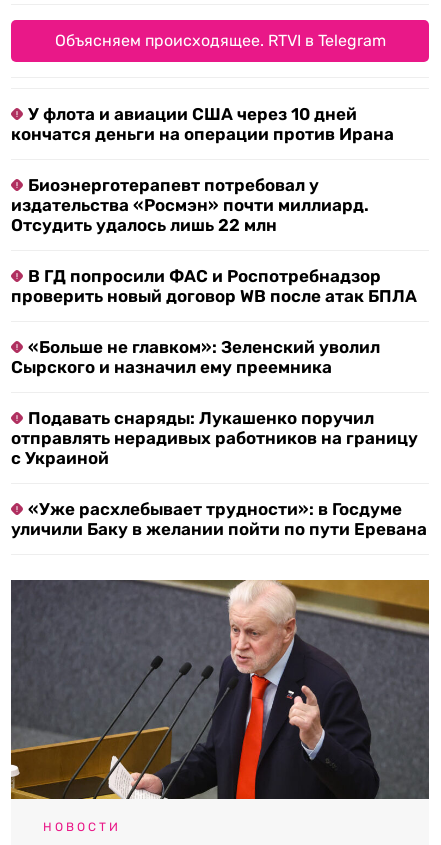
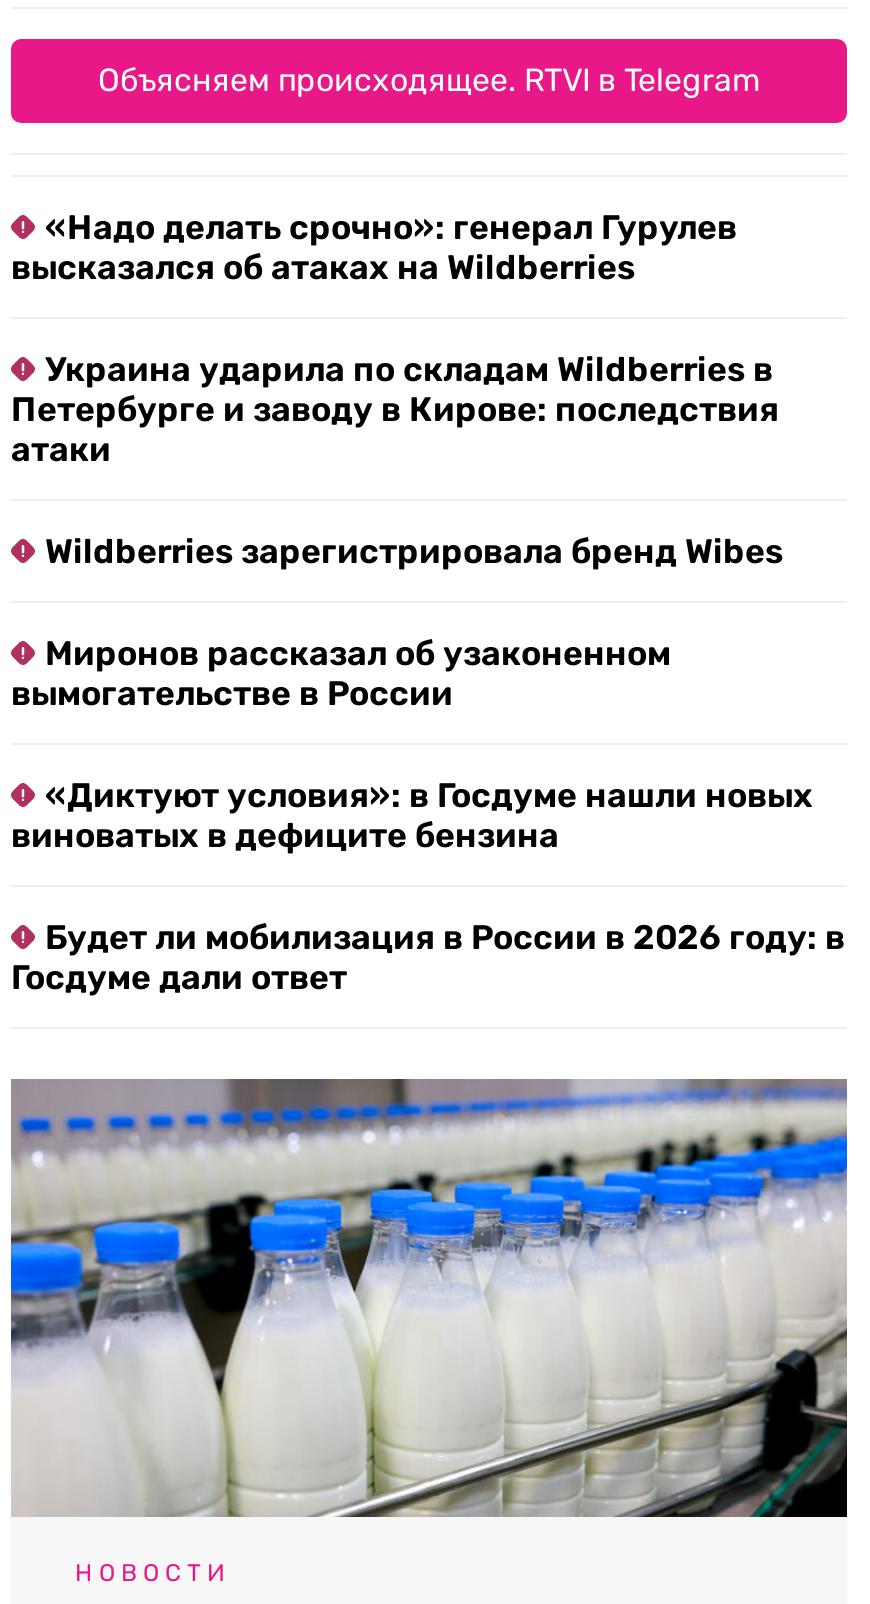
- У флота и авиации США через 10 дней
- кончатся деньги на операции против Ирана
+ «Надо делать срочно»: генерал Гурулев
+ высказался об атаках на Wildberries

- Биоэнерготерапевт потребовал у
- издательства «Росмэн» почти миллиард.
- Отсудить удалось лишь 22 млн
+ Украина ударила по складам Wildberries в
+ Петербурге и заводу в Кирове: последствия
+ атаки

- В ГД попросили ФАС и Роспотребнадзор
- проверить новый договор WB после атак БПЛА
+ Wildberries зарегистрировала бренд Wibes

- «Больше не главком»: Зеленский уволил
- Сырского и назначил ему преемника
+ Миронов рассказал об узаконенном
+ вымогательстве в России

- Подавать снаряды: Лукашенко поручил
- отправлять нерадивых работников на границу
- с Украиной
+ «Диктуют условия»: в Госдуме нашли новых
+ виноватых в дефиците бензина

- «Уже расхлебывает трудности»: в Госдуме
- уличили Баку в желании пойти по пути Еревана
+ Будет ли мобилизация в России в 2026 году: в
+ Госдуме дали ответ

- [image]
+ [image]
